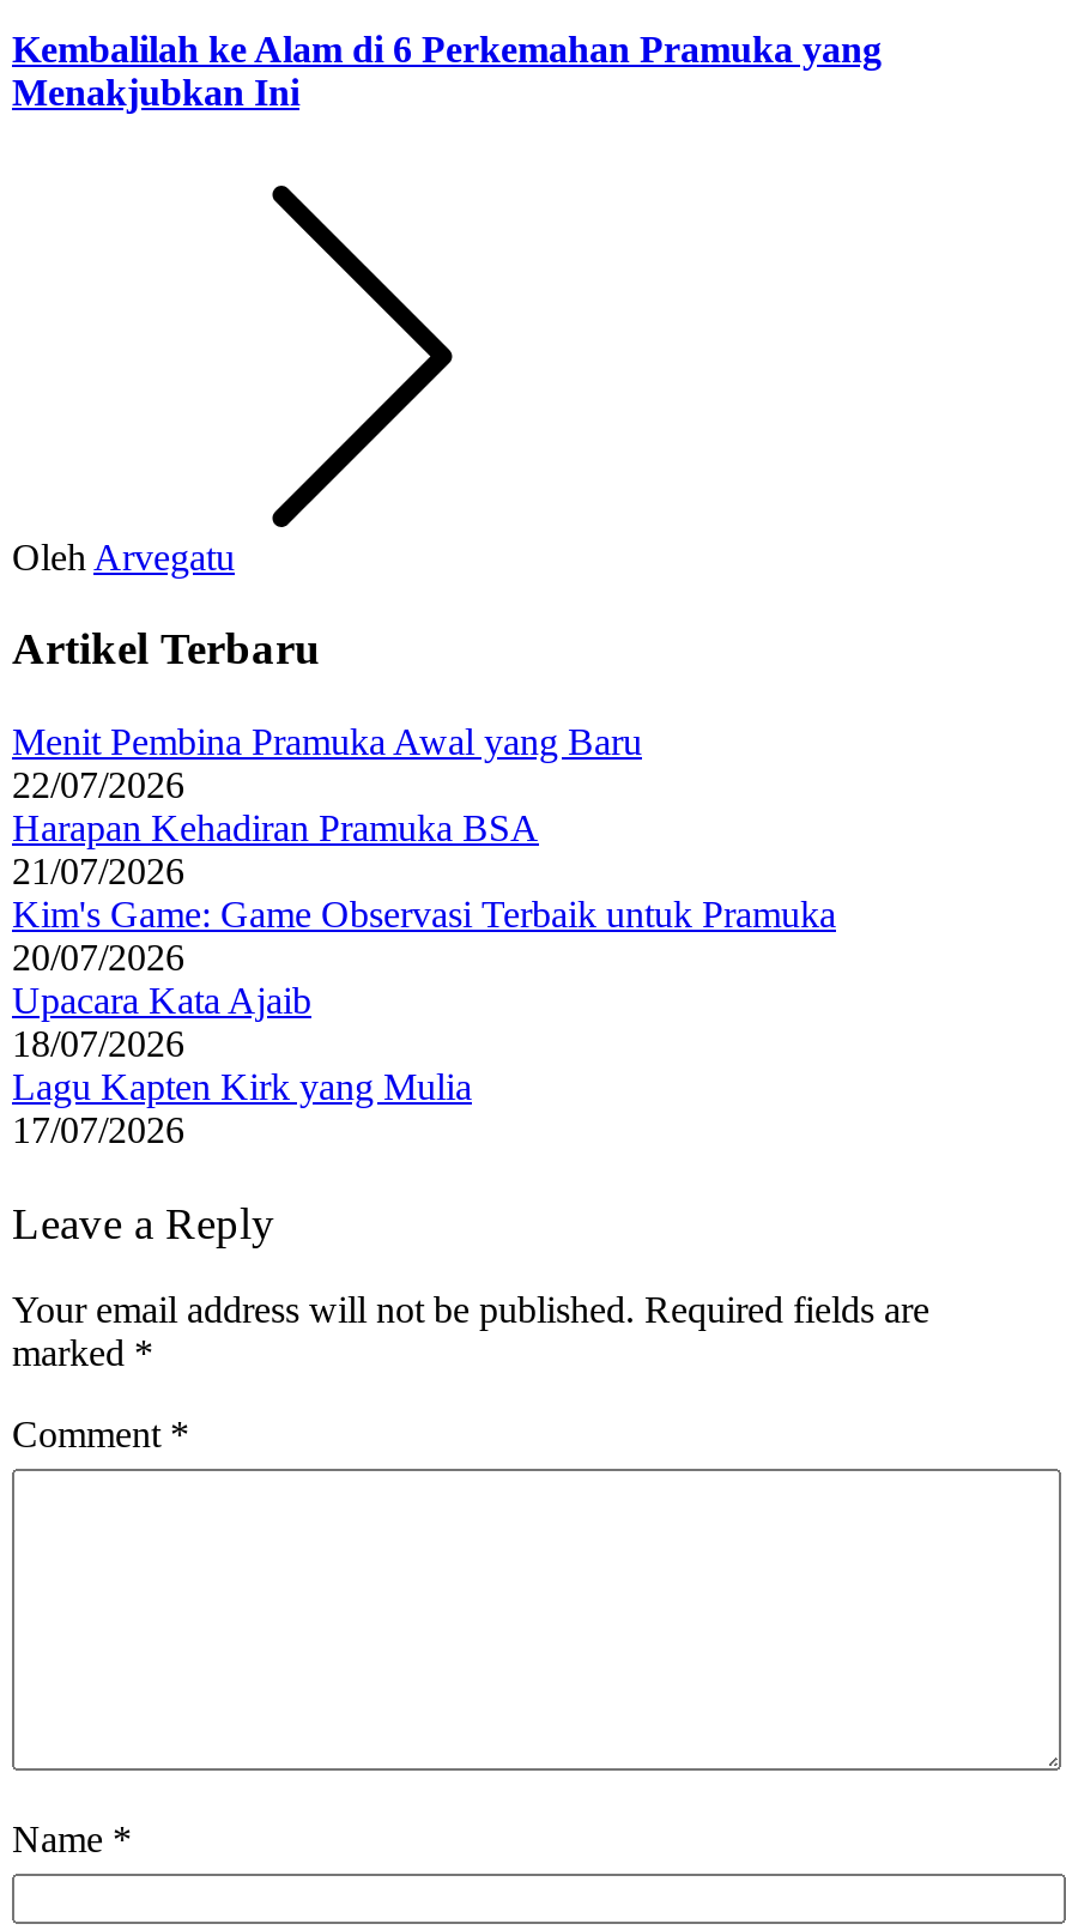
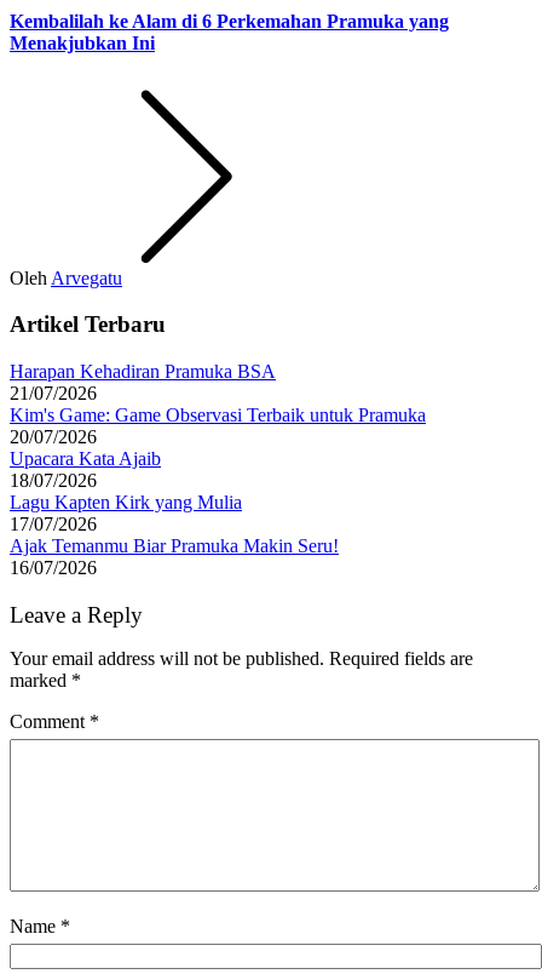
- Menit Pembina Pramuka Awal yang Baru
- 22/07/2026

moved up: Harapan Kehadiran Pramuka BSA | 21/07/2026 | Kim's Game: Game Observasi Terbaik untuk Pramuka | 20/07/2026 | Upacara Kata Ajaib | 18/07/2026 | Lagu Kapten Kirk yang Mulia | 17/07/2026

+ Ajak Temanmu Biar Pramuka Makin Seru!
+ 16/07/2026
